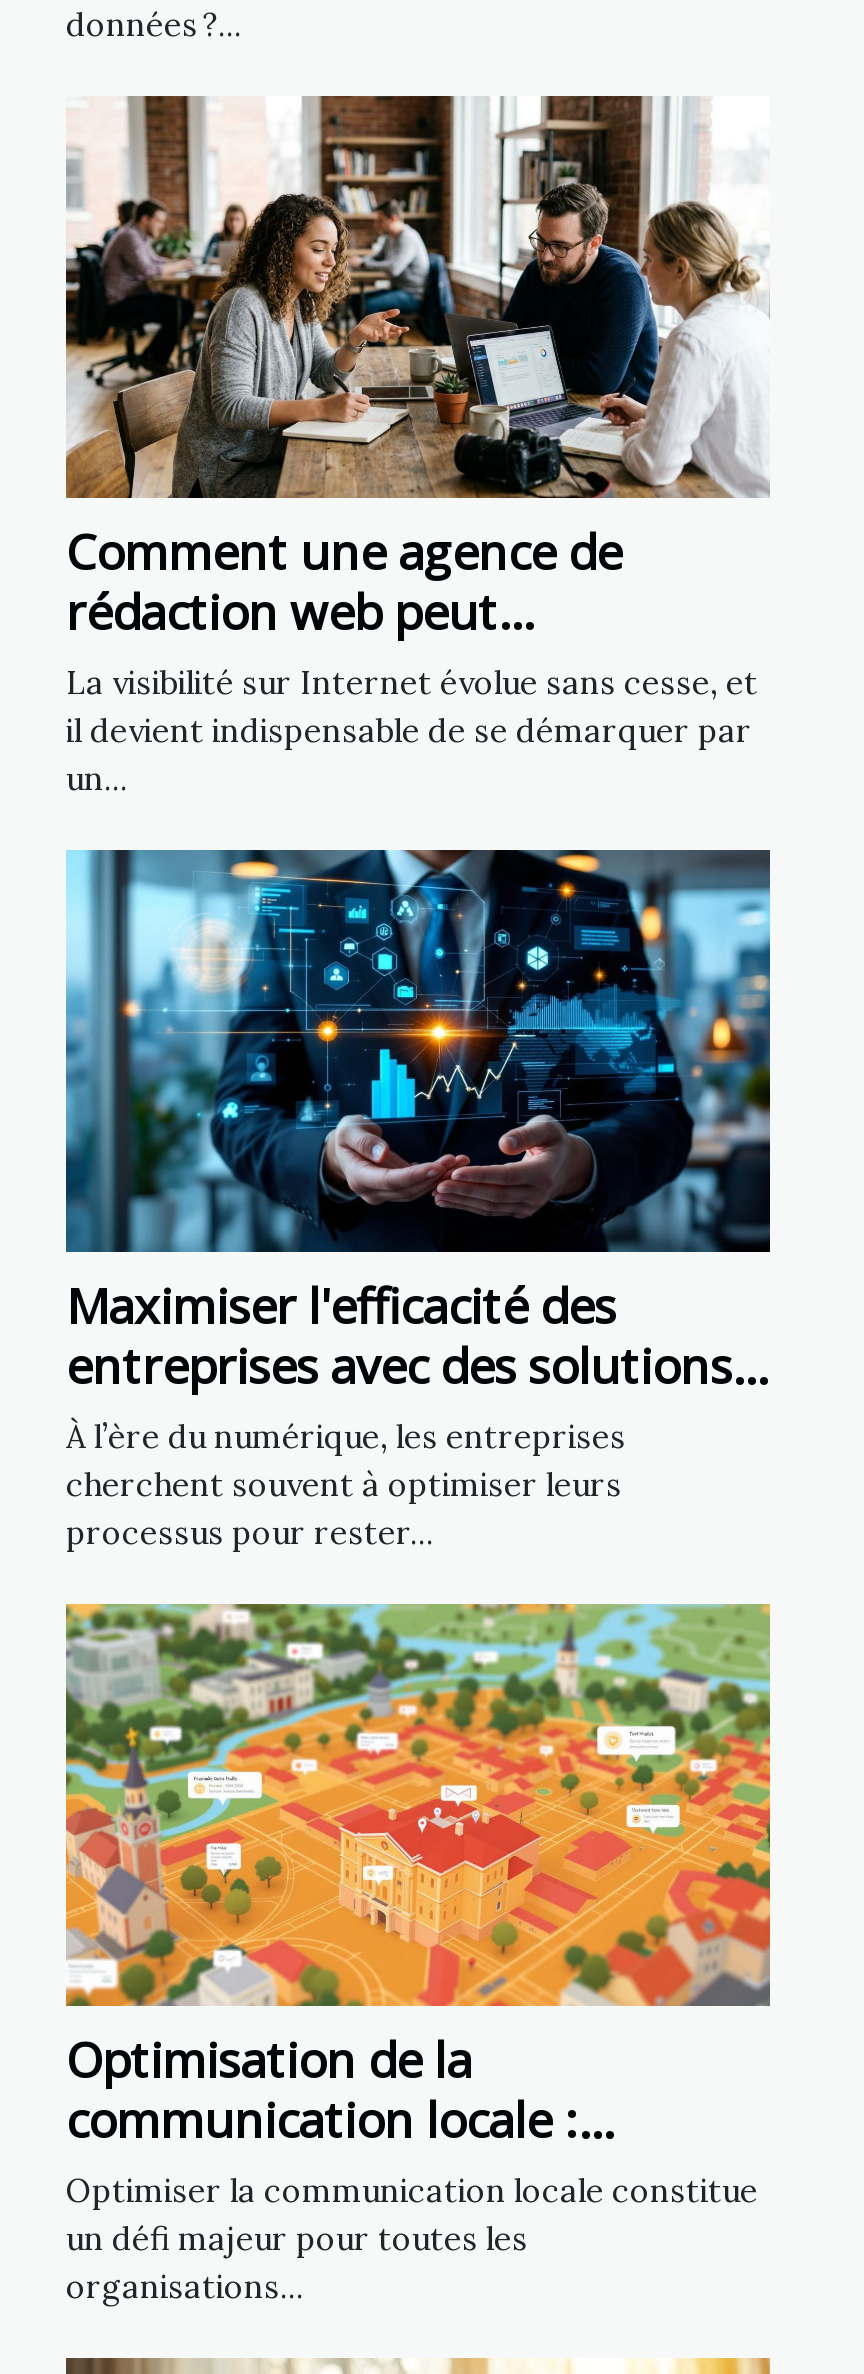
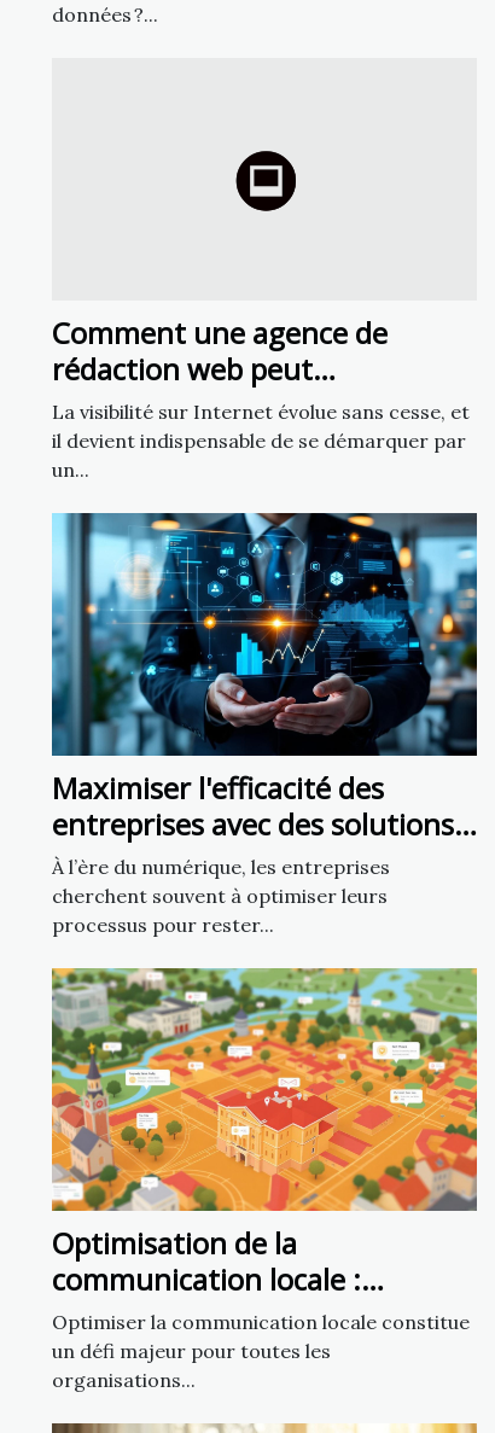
- [image]
